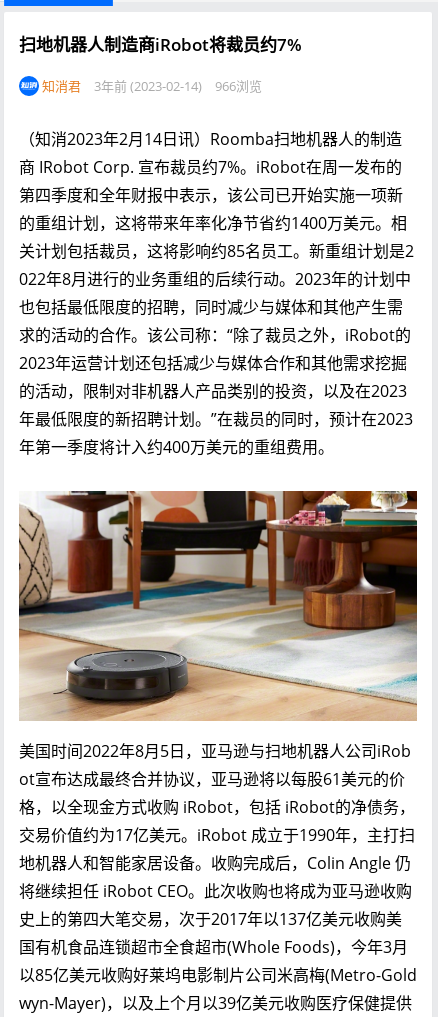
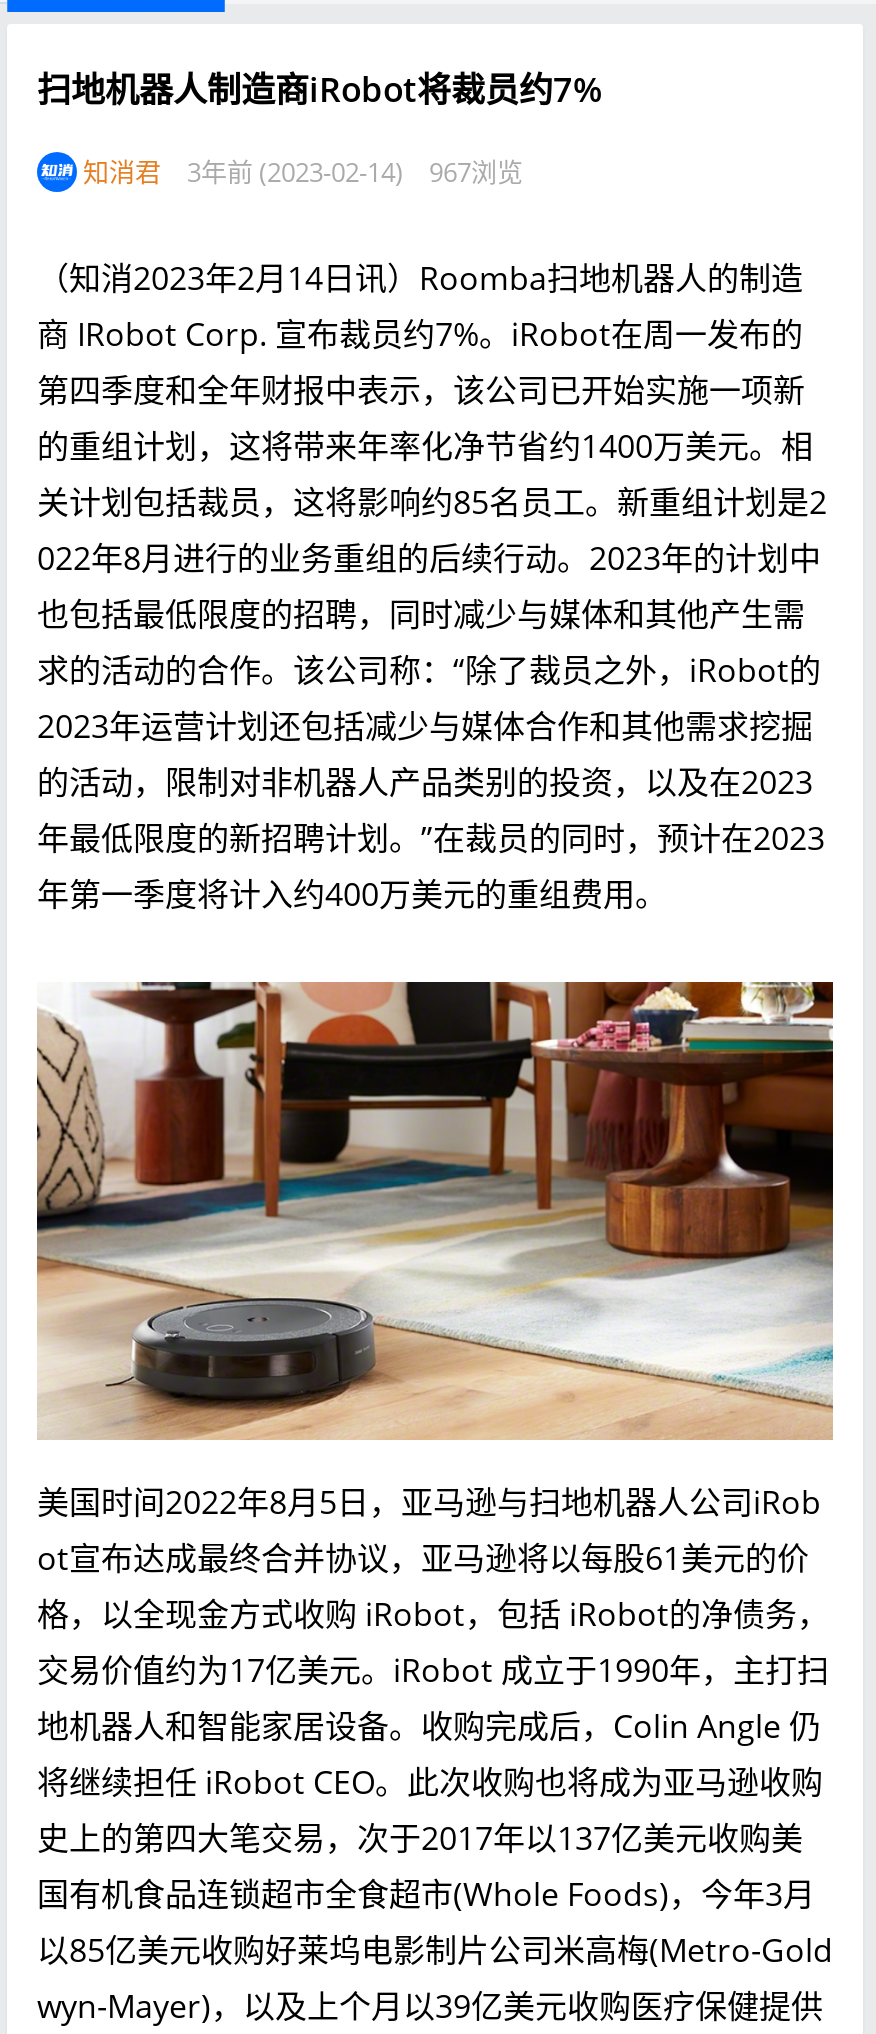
- 知消君 3年前 (2023-02-14) 966浏览
+ 知消君 3年前 (2023-02-14) 967浏览
